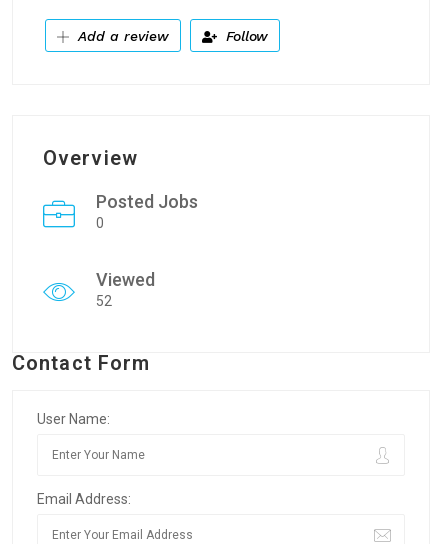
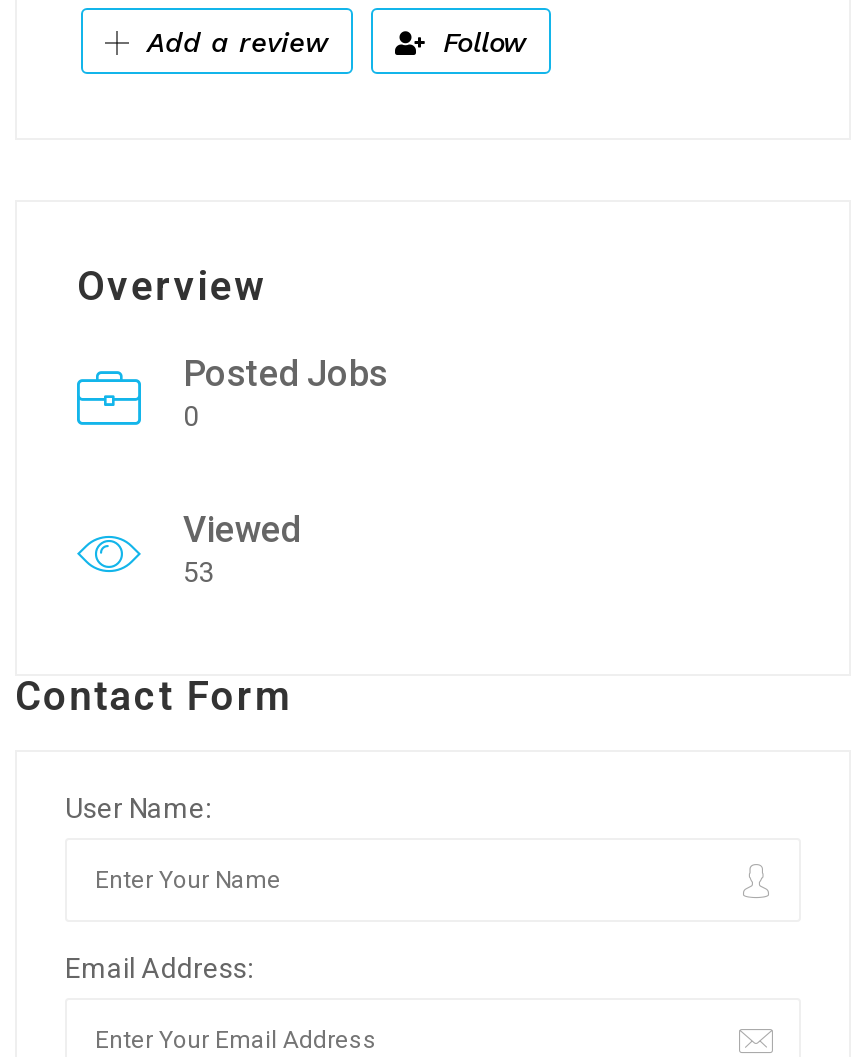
- 52
+ 53
